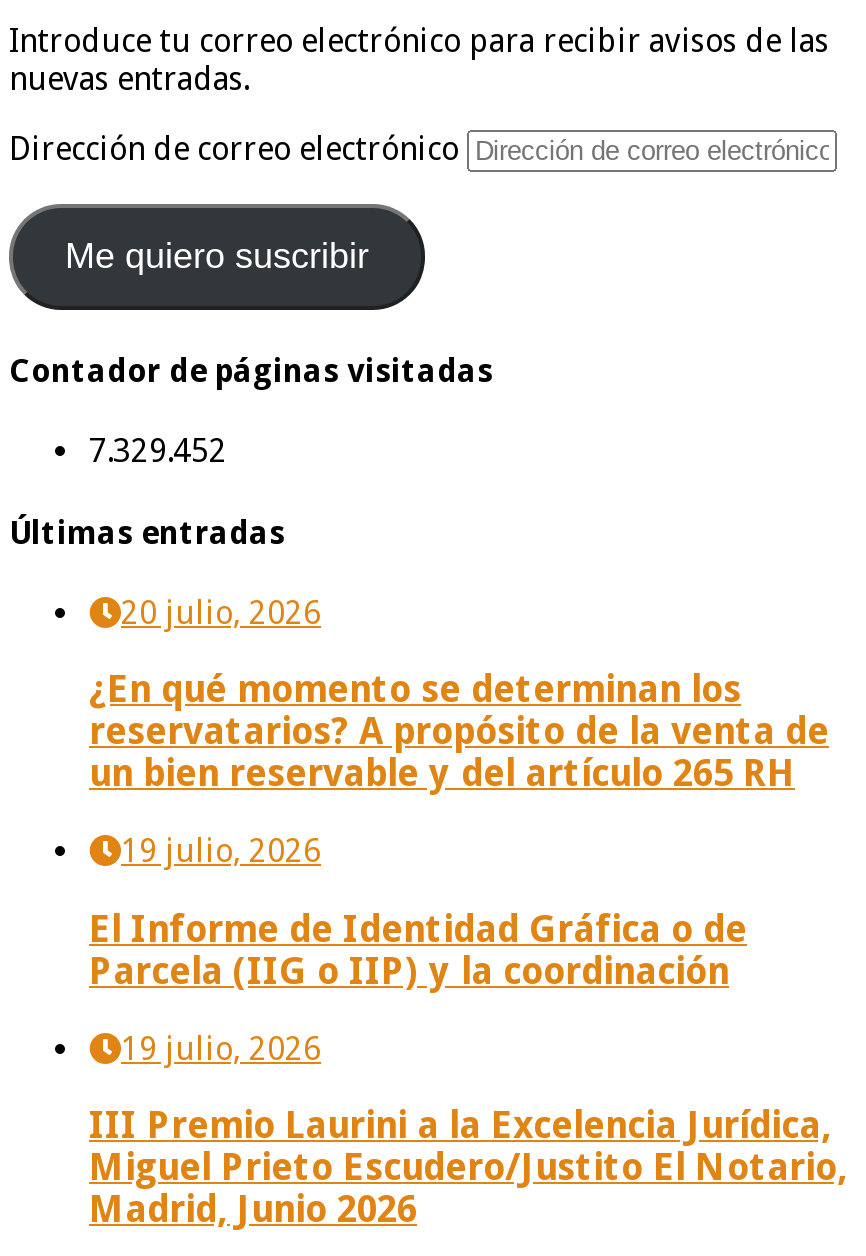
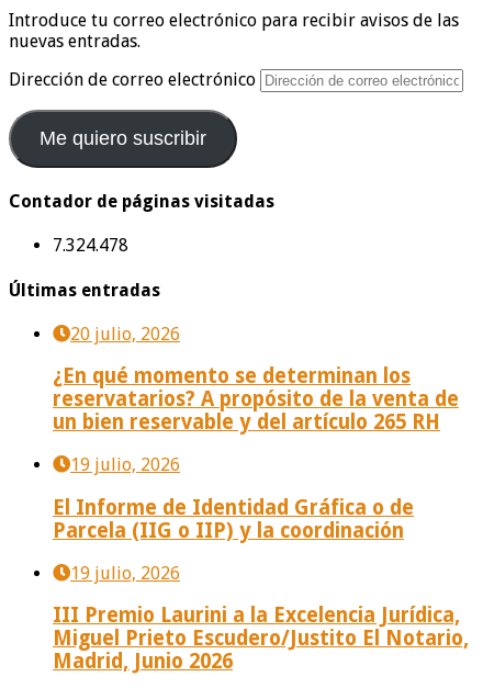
- 7.329.452
+ 7.324.478
